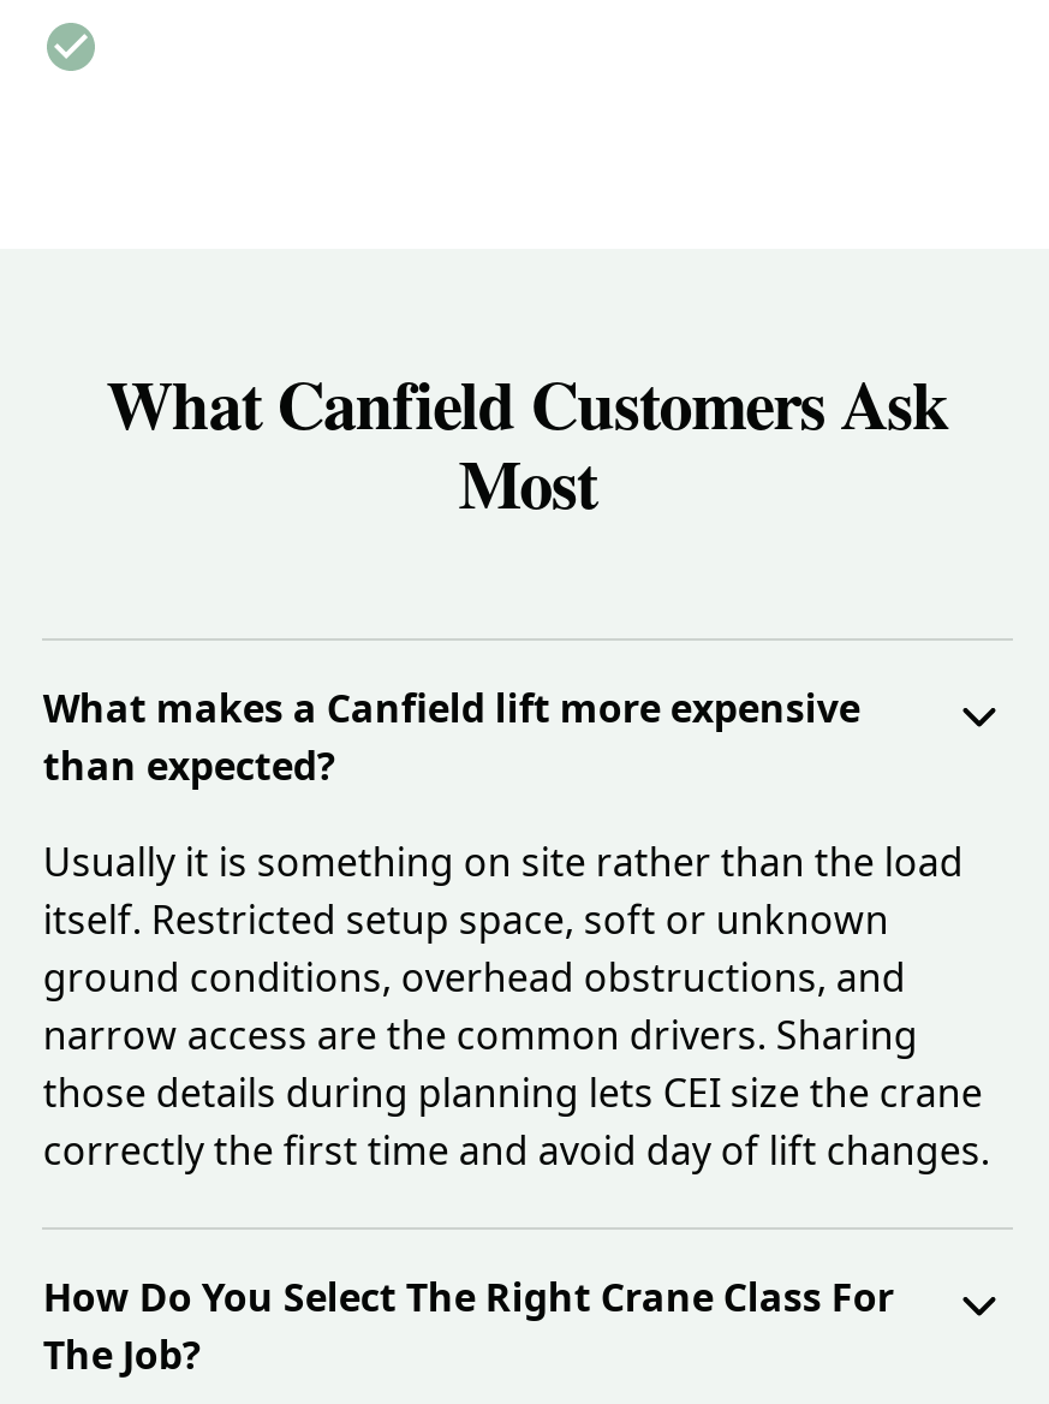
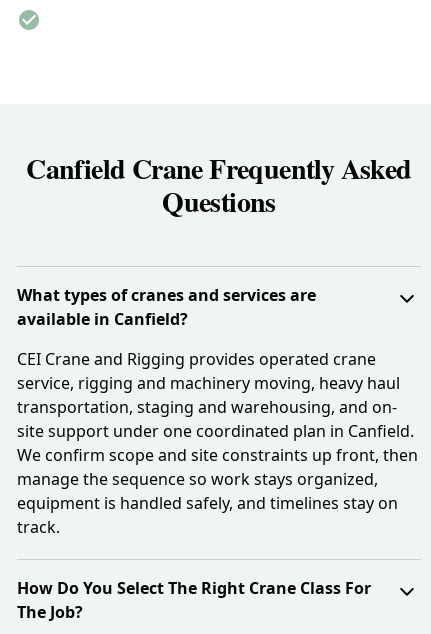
- What Canfield Customers Ask
- Most
+ Canfield Crane Frequently Asked
+ Questions

- What makes a Canfield lift more expensive
- than expected?
+ What types of cranes and services are
+ available in Canfield?

- Usually it is something on site rather than the load
- itself. Restricted setup space, soft or unknown
- ground conditions, overhead obstructions, and
- narrow access are the common drivers. Sharing
- those details during planning lets CEI size the crane
- correctly the first time and avoid day of lift changes.
+ CEI Crane and Rigging provides operated crane
+ service, rigging and machinery moving, heavy haul
+ transportation, staging and warehousing, and on-
+ site support under one coordinated plan in Canfield.
+ We confirm scope and site constraints up front, then
+ manage the sequence so work stays organized,
+ equipment is handled safely, and timelines stay on
+ track.
